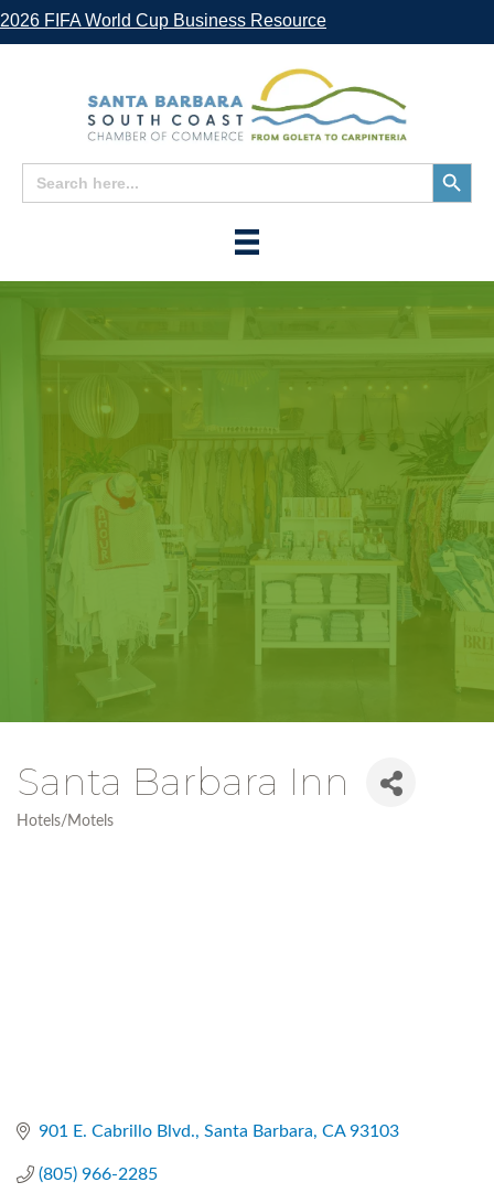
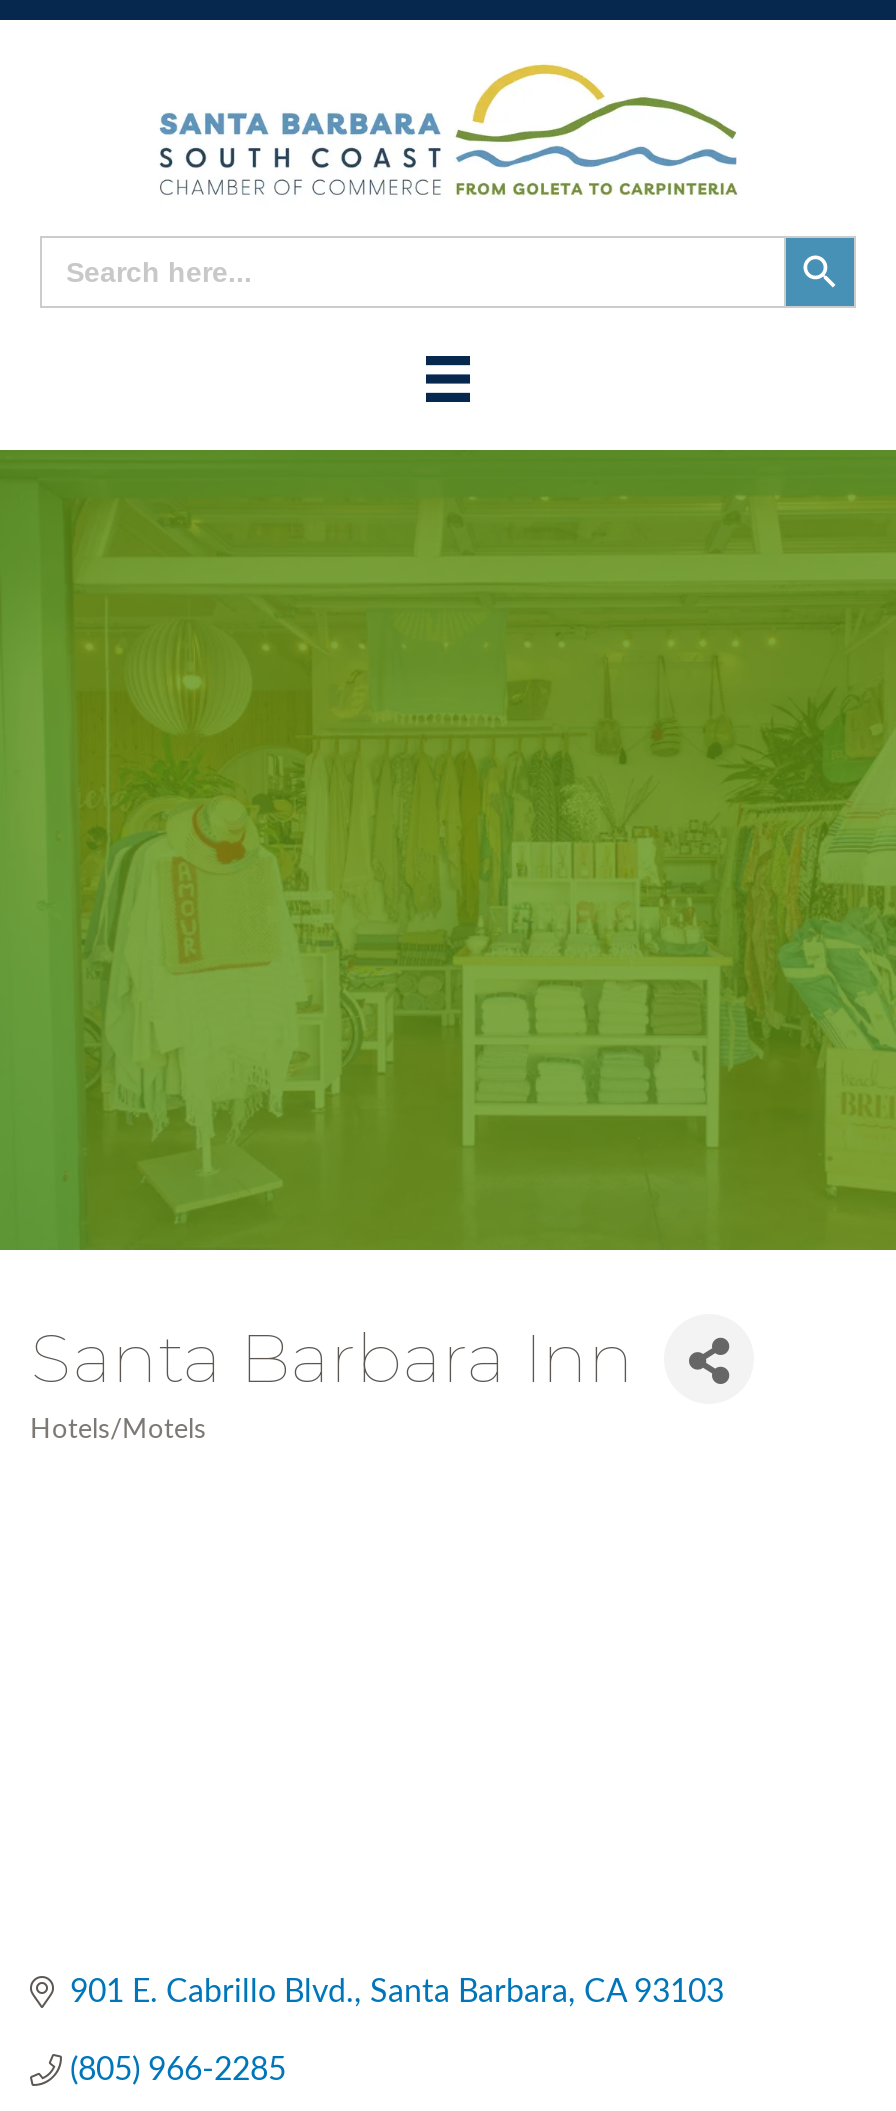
- 2026 FIFA World Cup Business Resource
